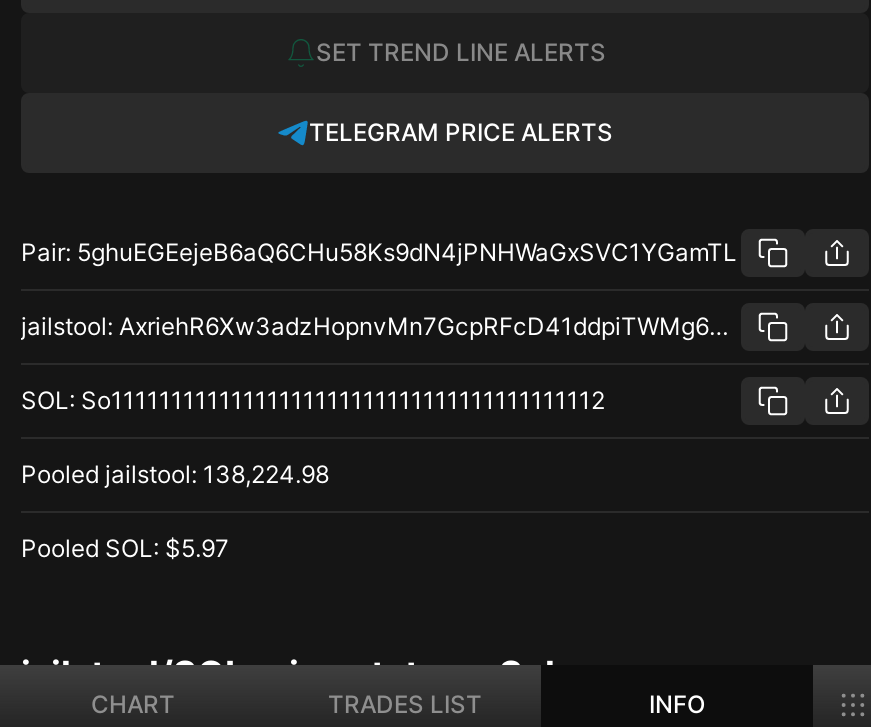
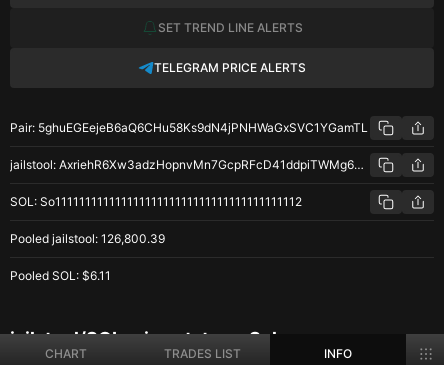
- Pooled jailstool: 138,224.98
+ Pooled jailstool: 126,800.39

- Pooled SOL: $5.97
+ Pooled SOL: $6.11
